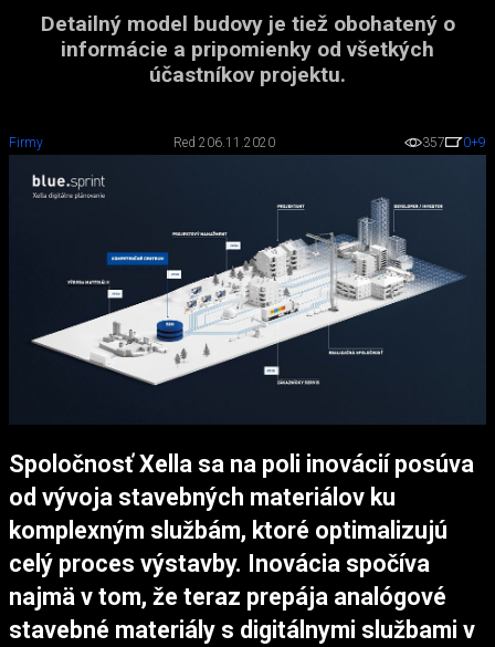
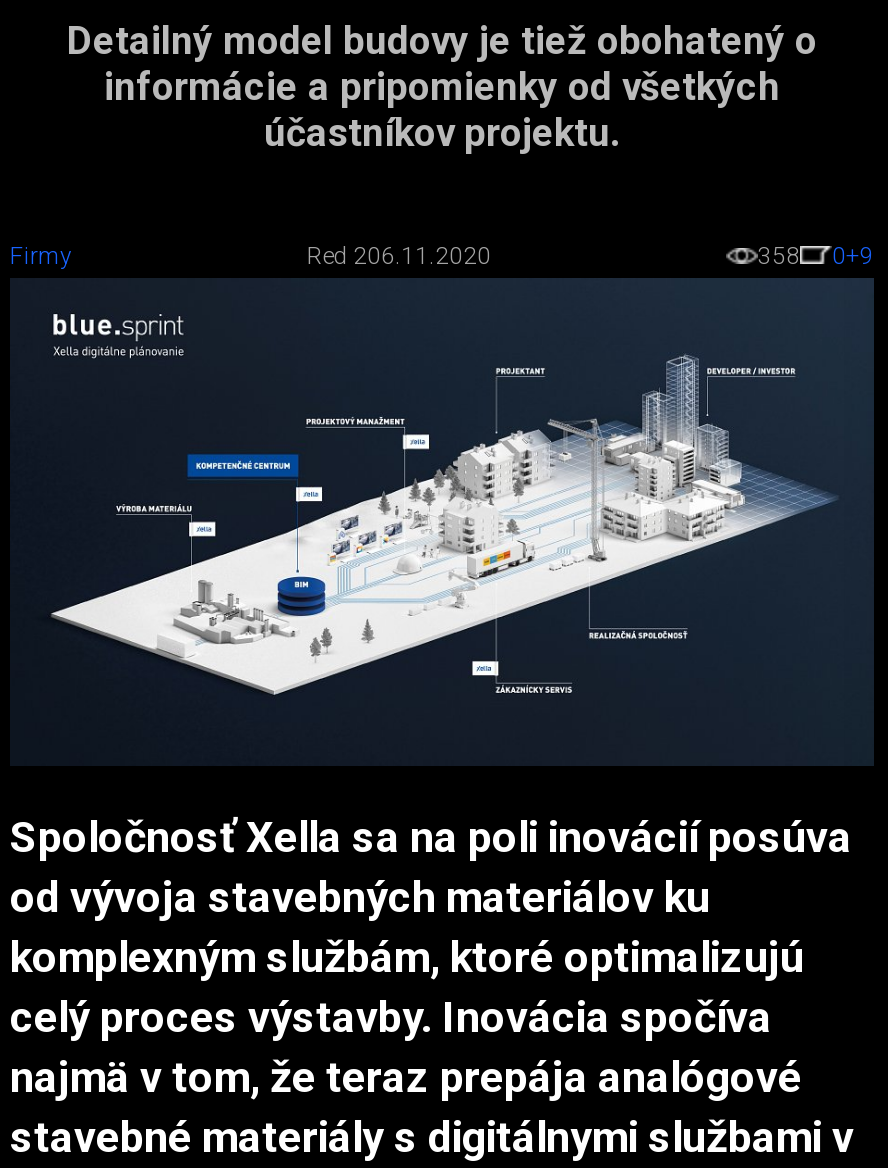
- 357 0+9
+ 358 0+9
